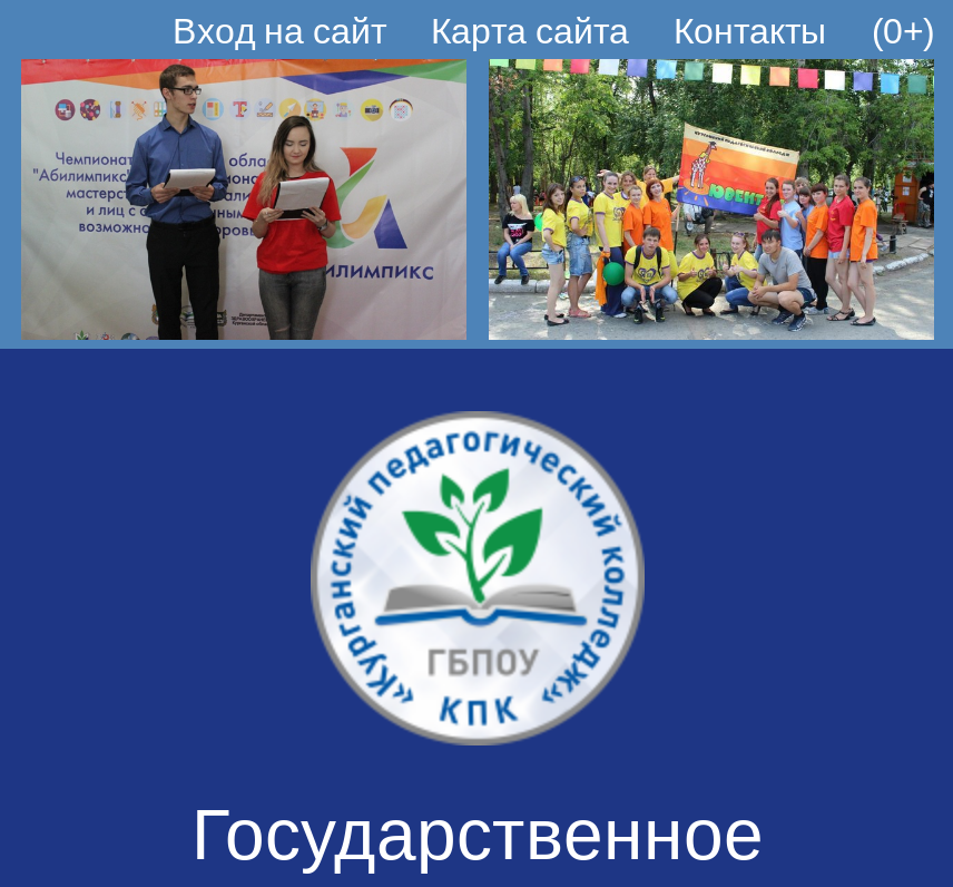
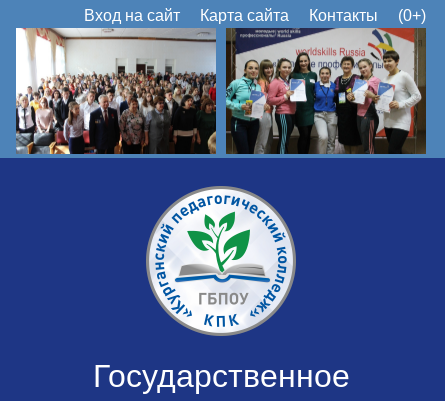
- [image]
+ [image]

- [image]
+ [image]
